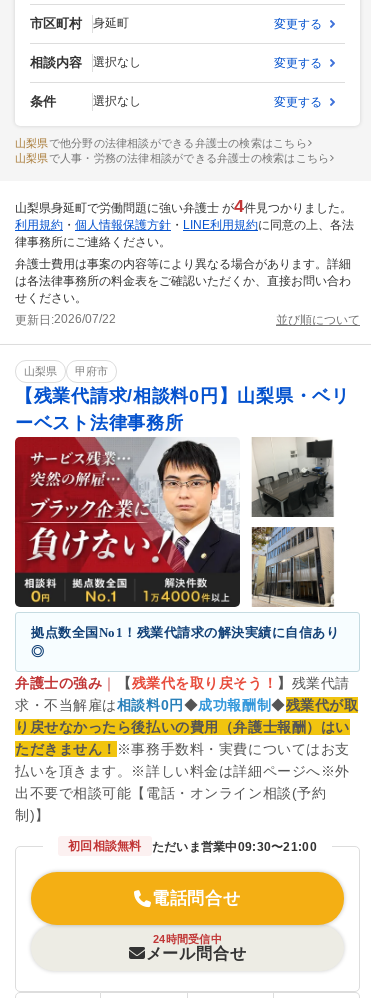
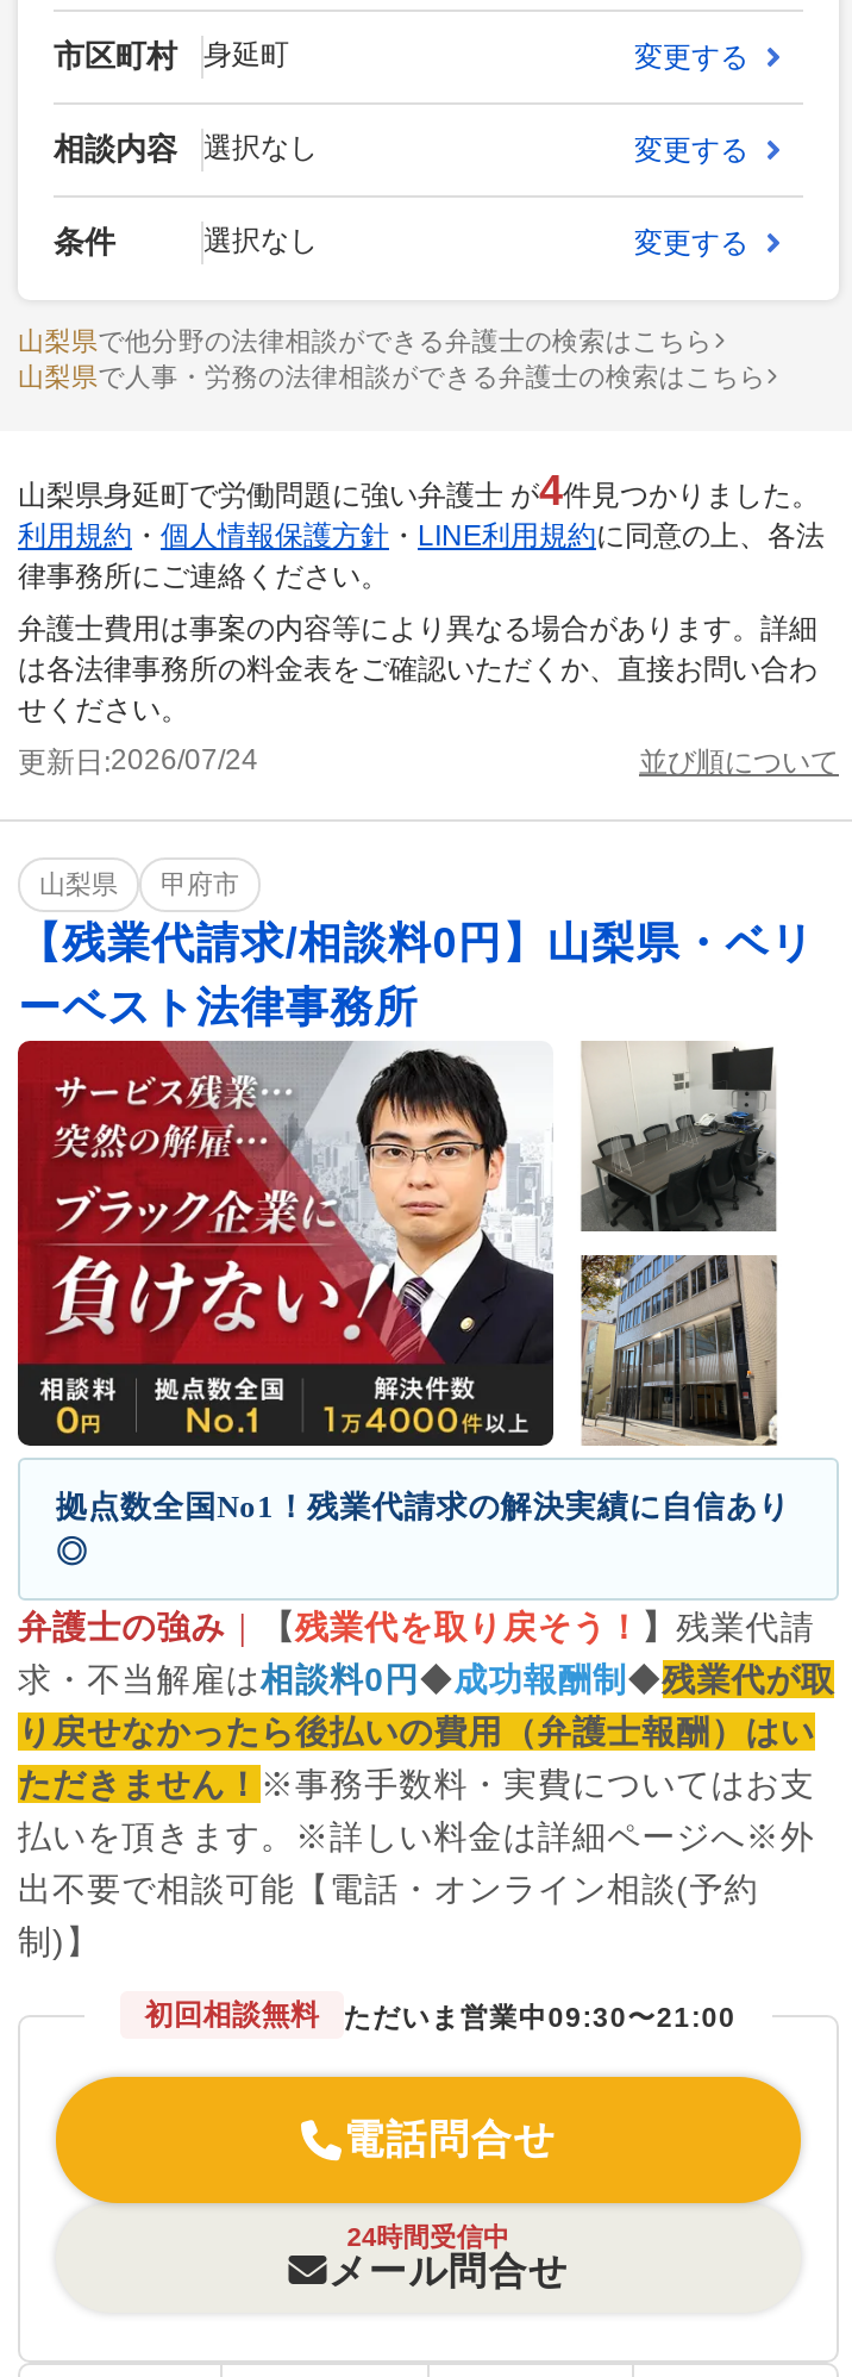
- 更新日: 2026/07/22
+ 更新日: 2026/07/24
